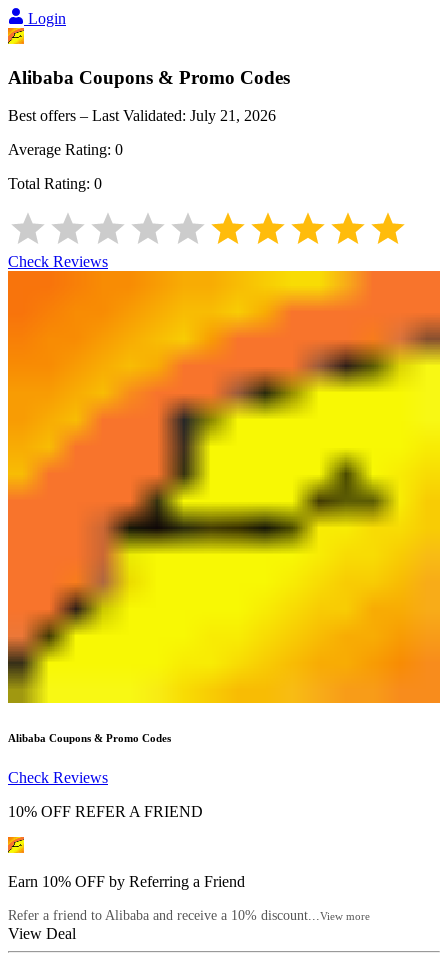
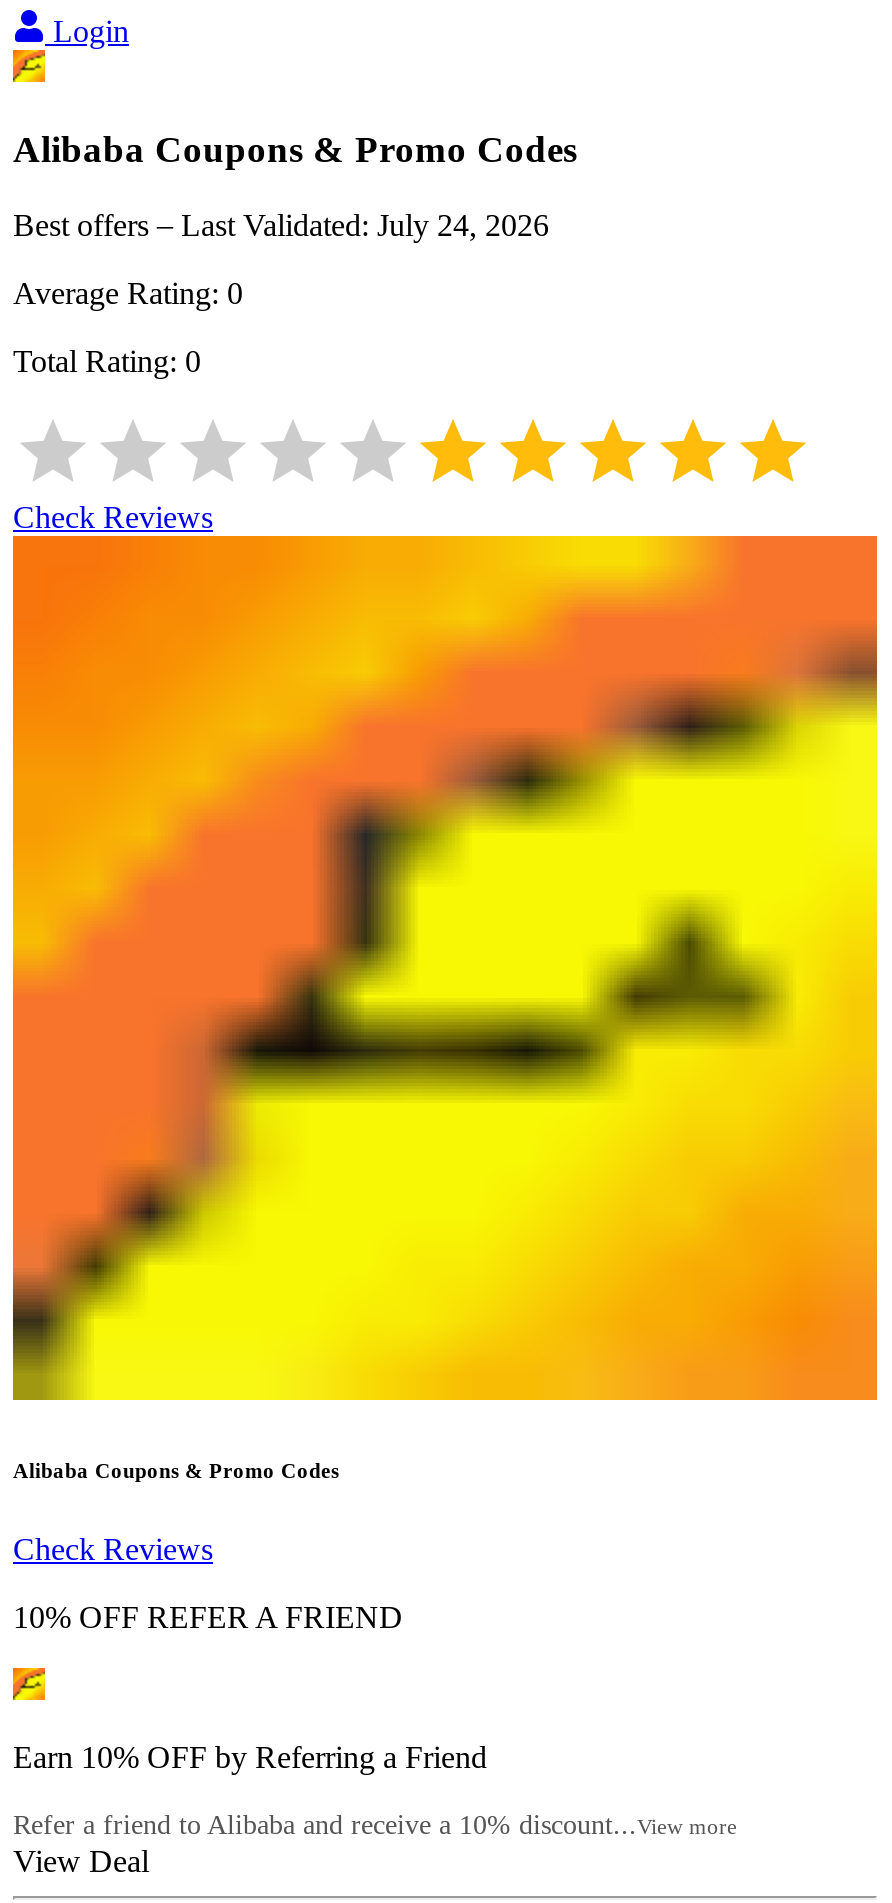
- Best offers – Last Validated: July 21, 2026
+ Best offers – Last Validated: July 24, 2026
